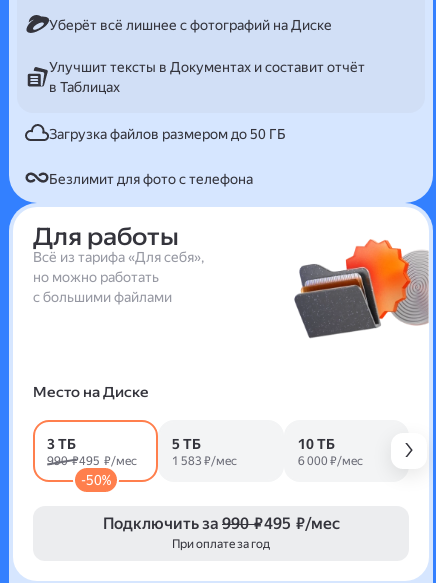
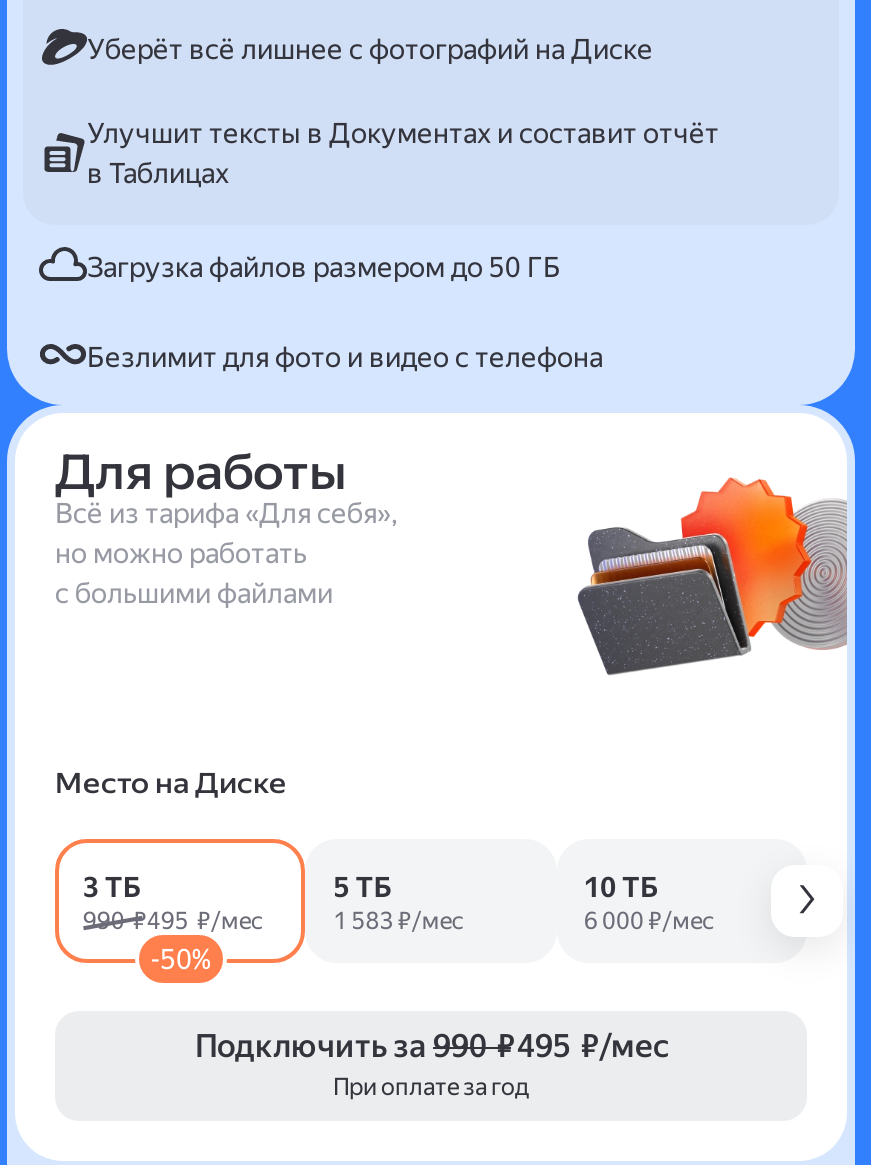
- Безлимит для фото с телефона
+ Безлимит для фото и видео с телефона
